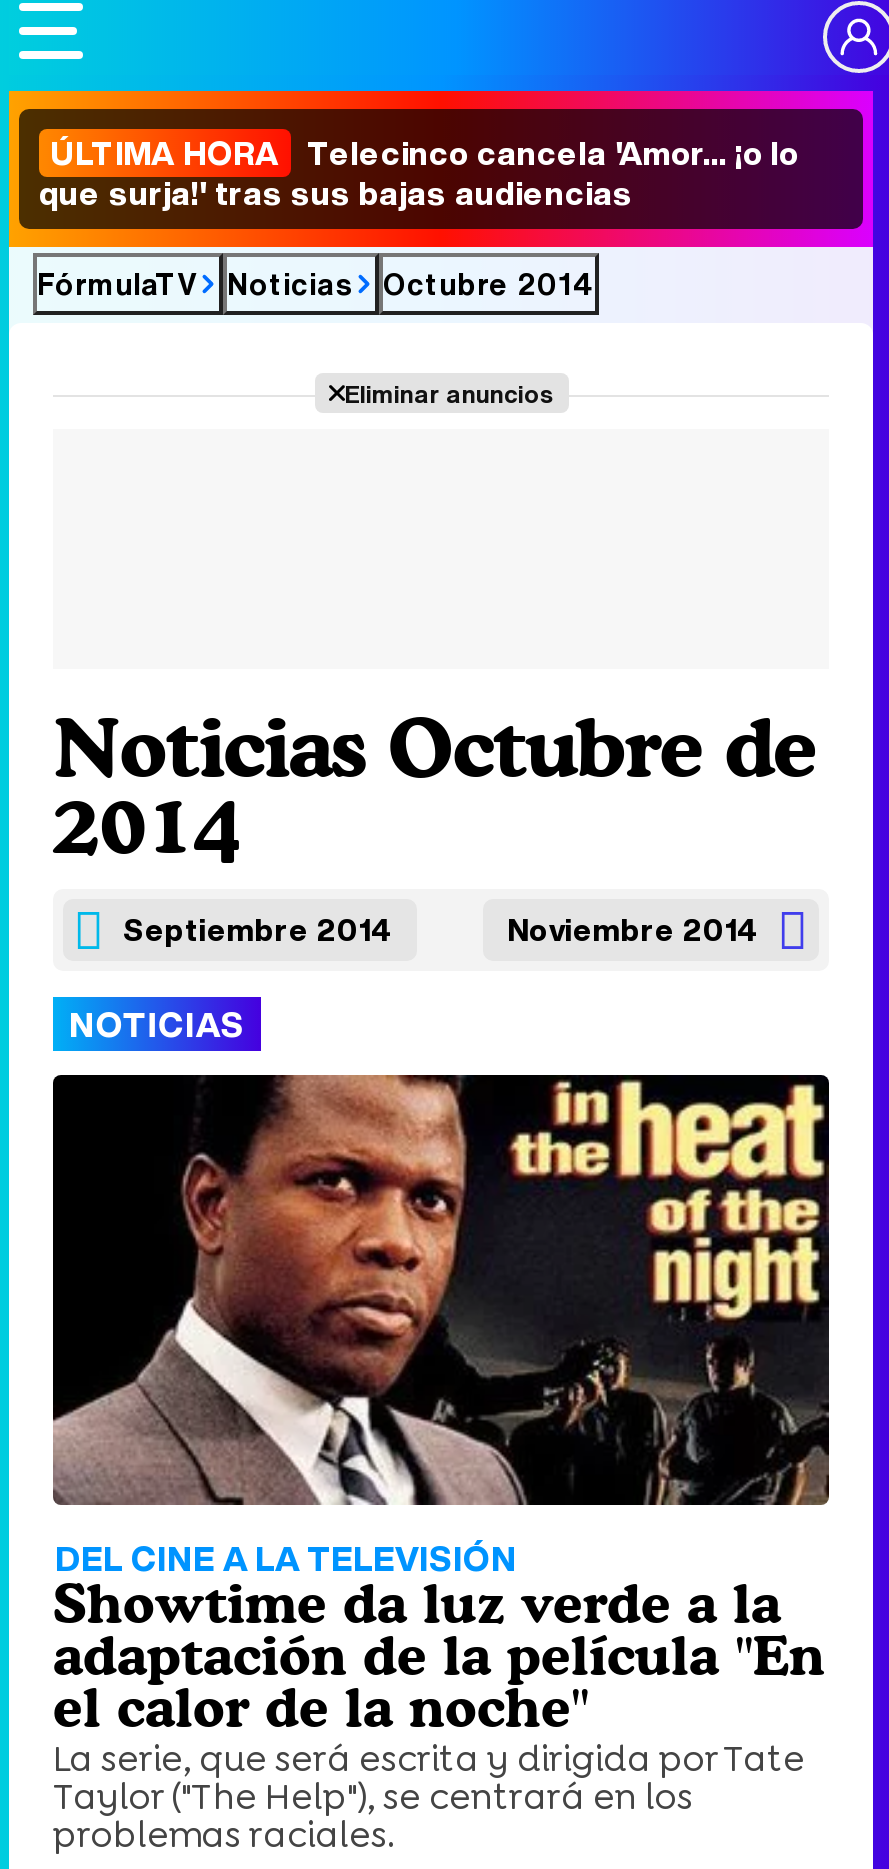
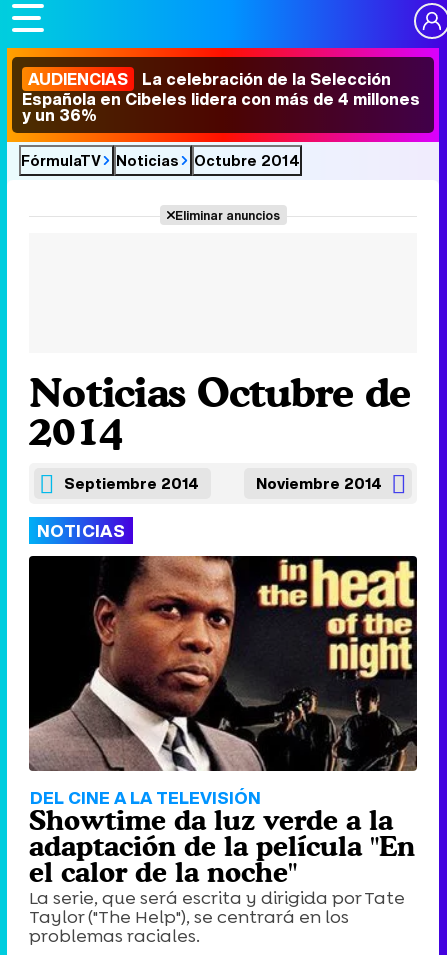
- ÚLTIMA HORA Telecinco cancela 'Amor... ¡o lo
- que surja!' tras sus bajas audiencias
+ AUDIENCIAS La celebración de la Selección
+ Española en Cibeles lidera con más de 4 millones
+ y un 36%
